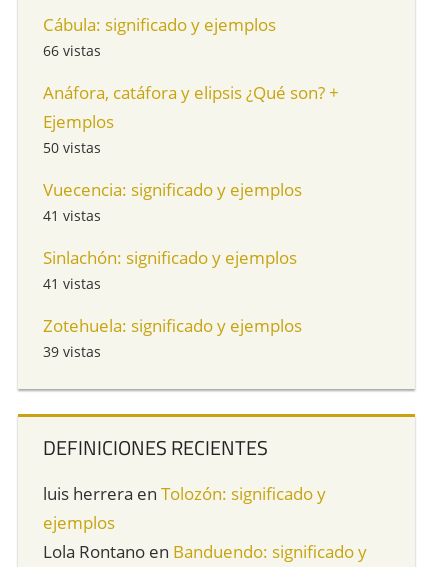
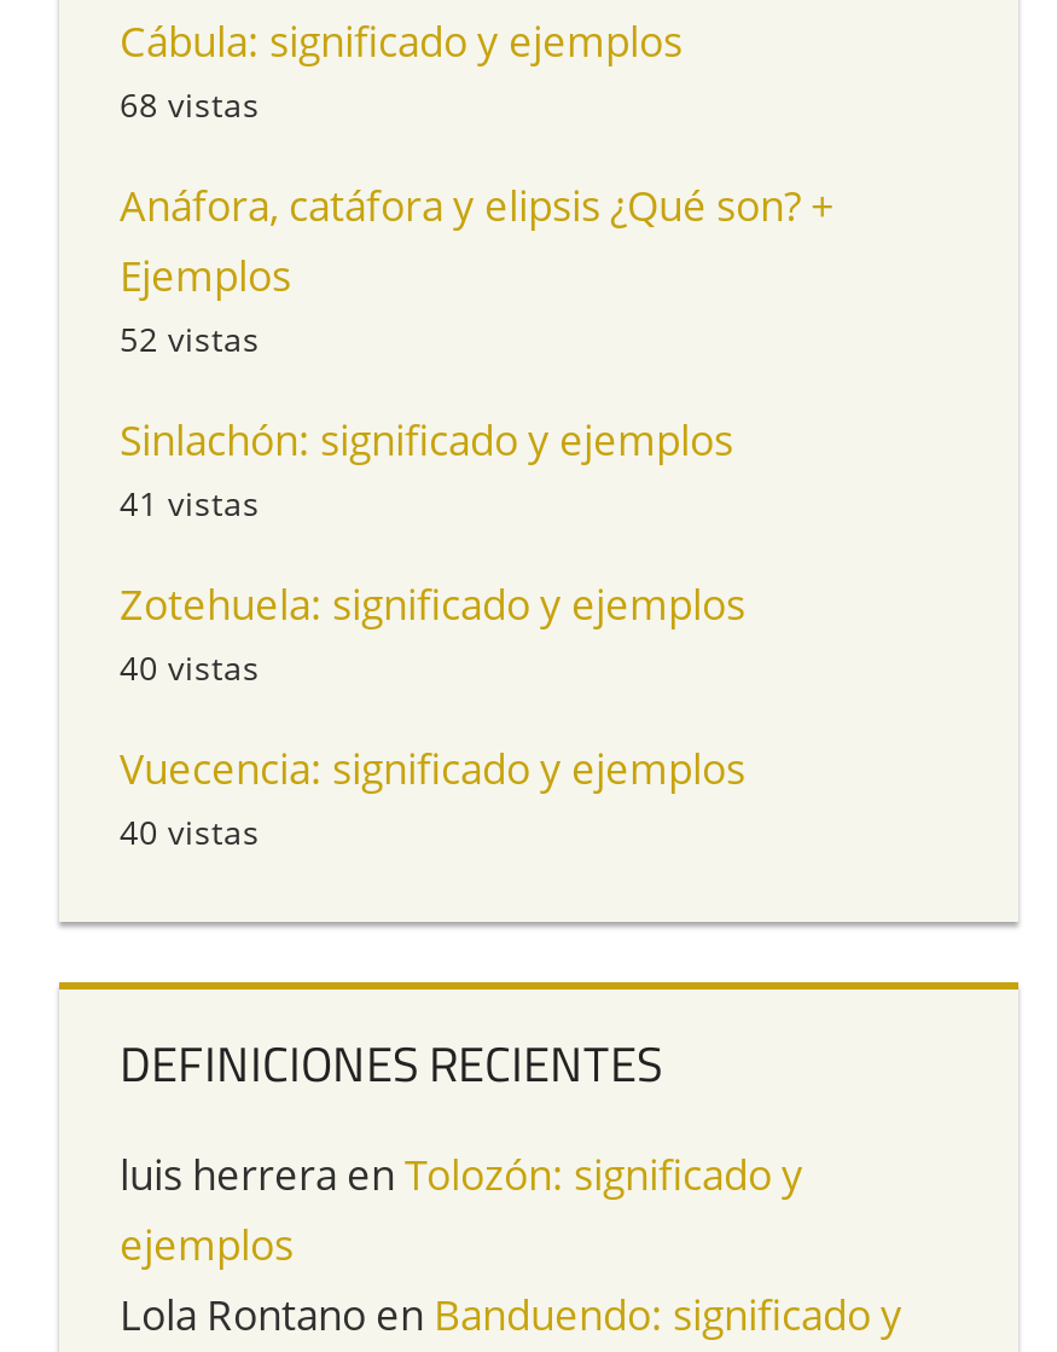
- 66 vistas
+ 68 vistas

- 50 vistas
- 41 vistas
+ 52 vistas

moved down: Vuecencia: significado y ejemplos

moved up: Sinlachón: significado y ejemplos | 41 vistas | Zotehuela: significado y ejemplos

- 39 vistas
+ 40 vistas
+ 40 vistas
